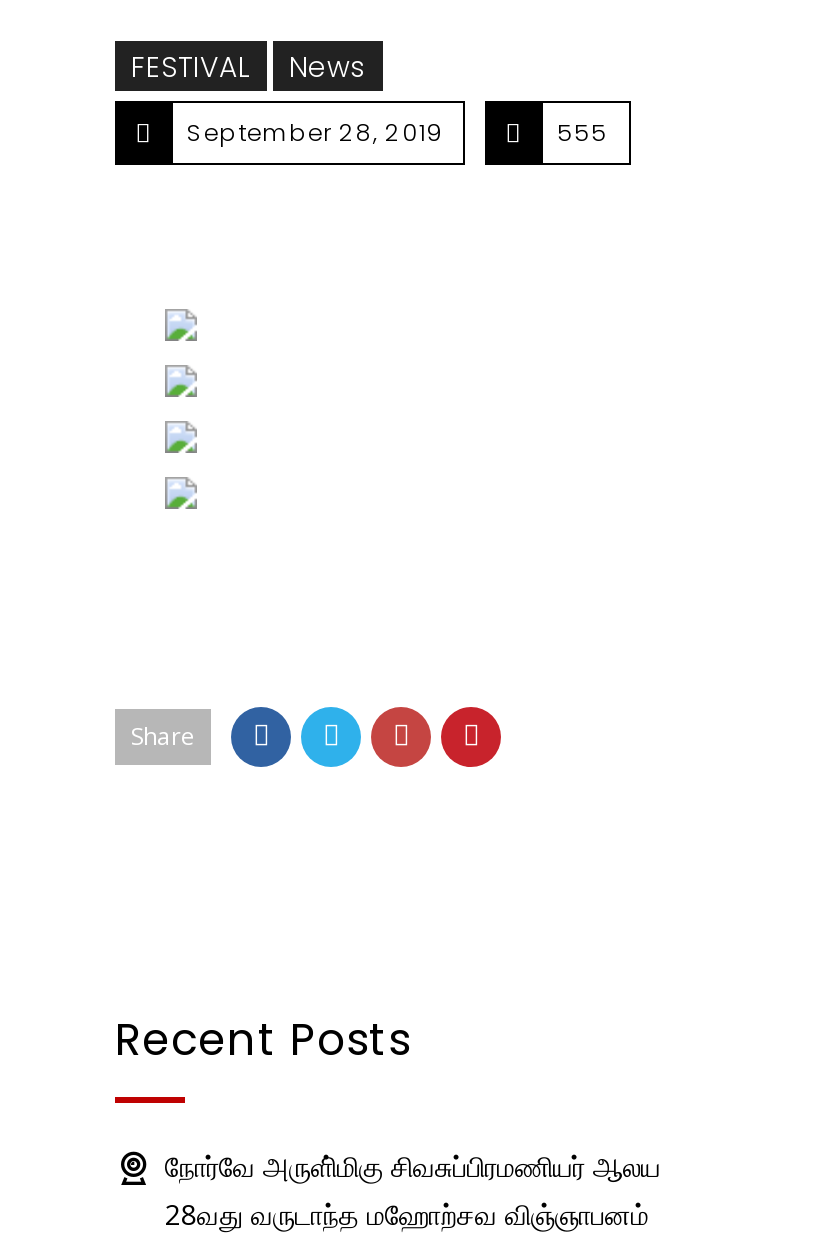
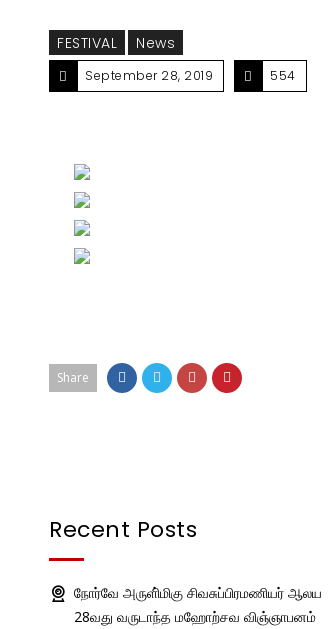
- 555
+ 554
